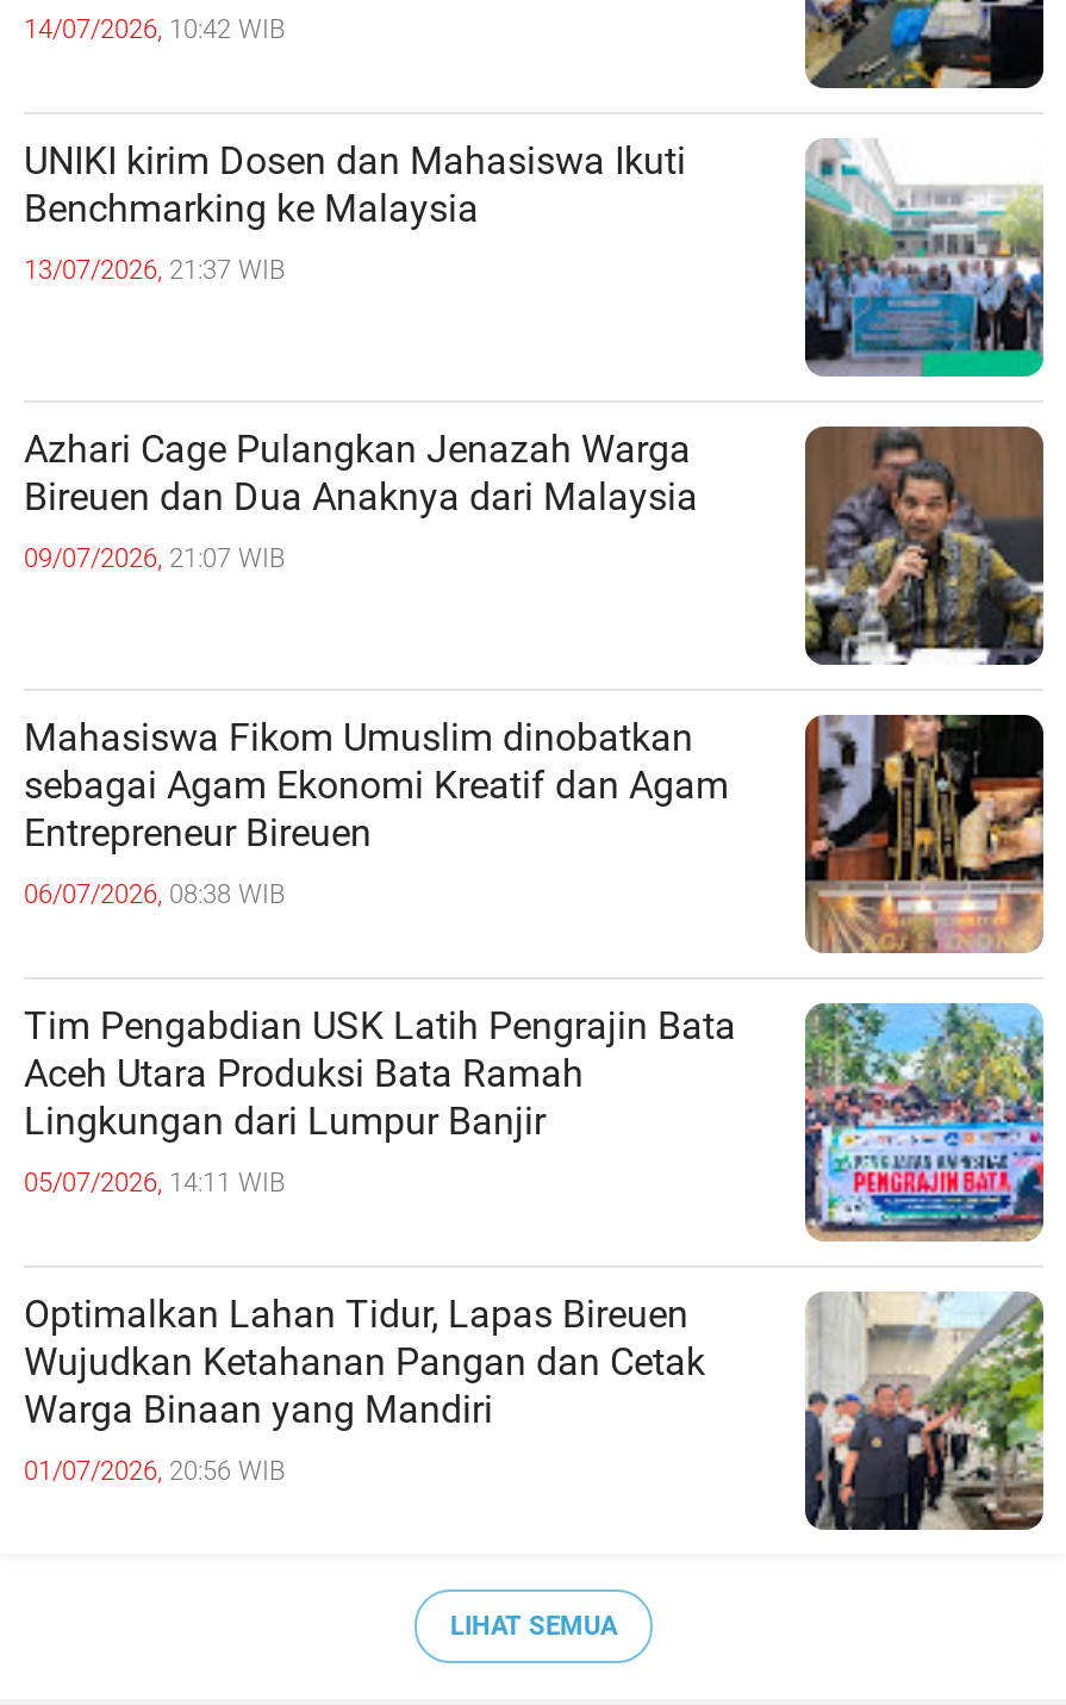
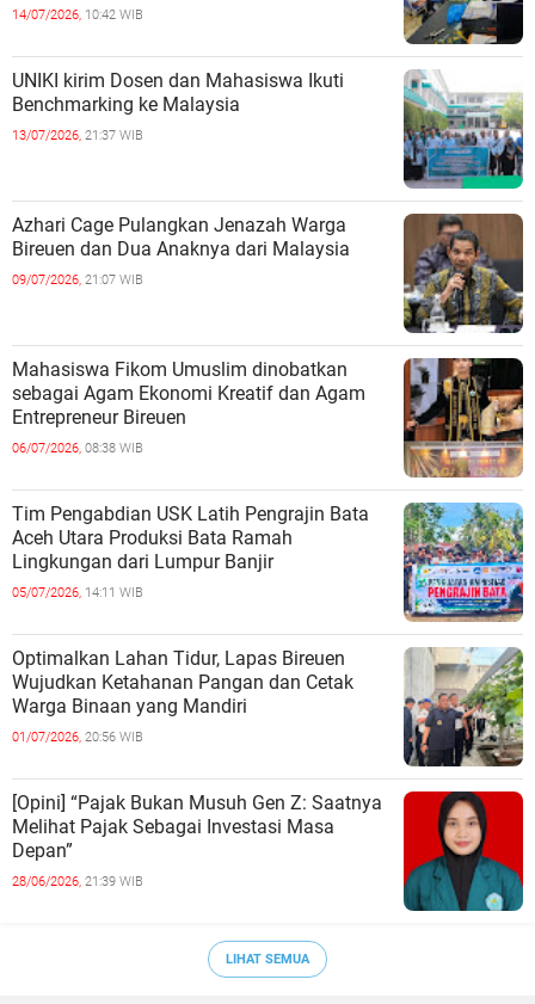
+ [image]
+ [Opini] “Pajak Bukan Musuh Gen Z: Saatnya
+ Melihat Pajak Sebagai Investasi Masa
+ Depan”
+ 28/06/2026, 21:39 WIB
